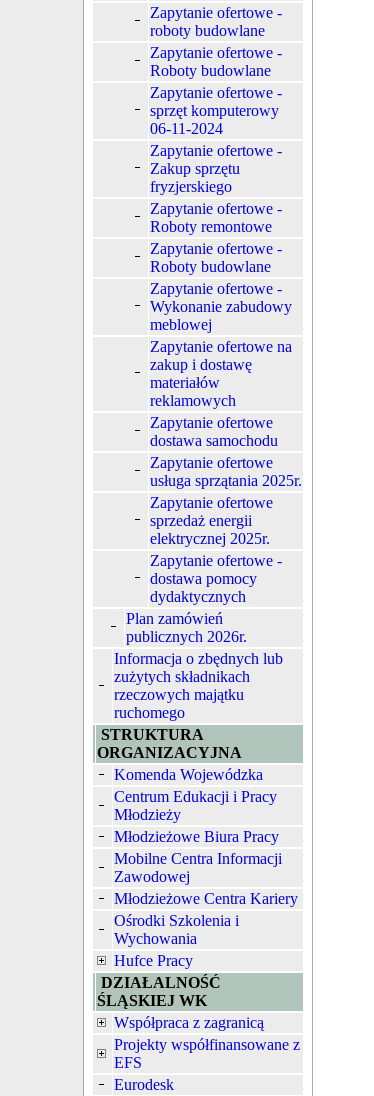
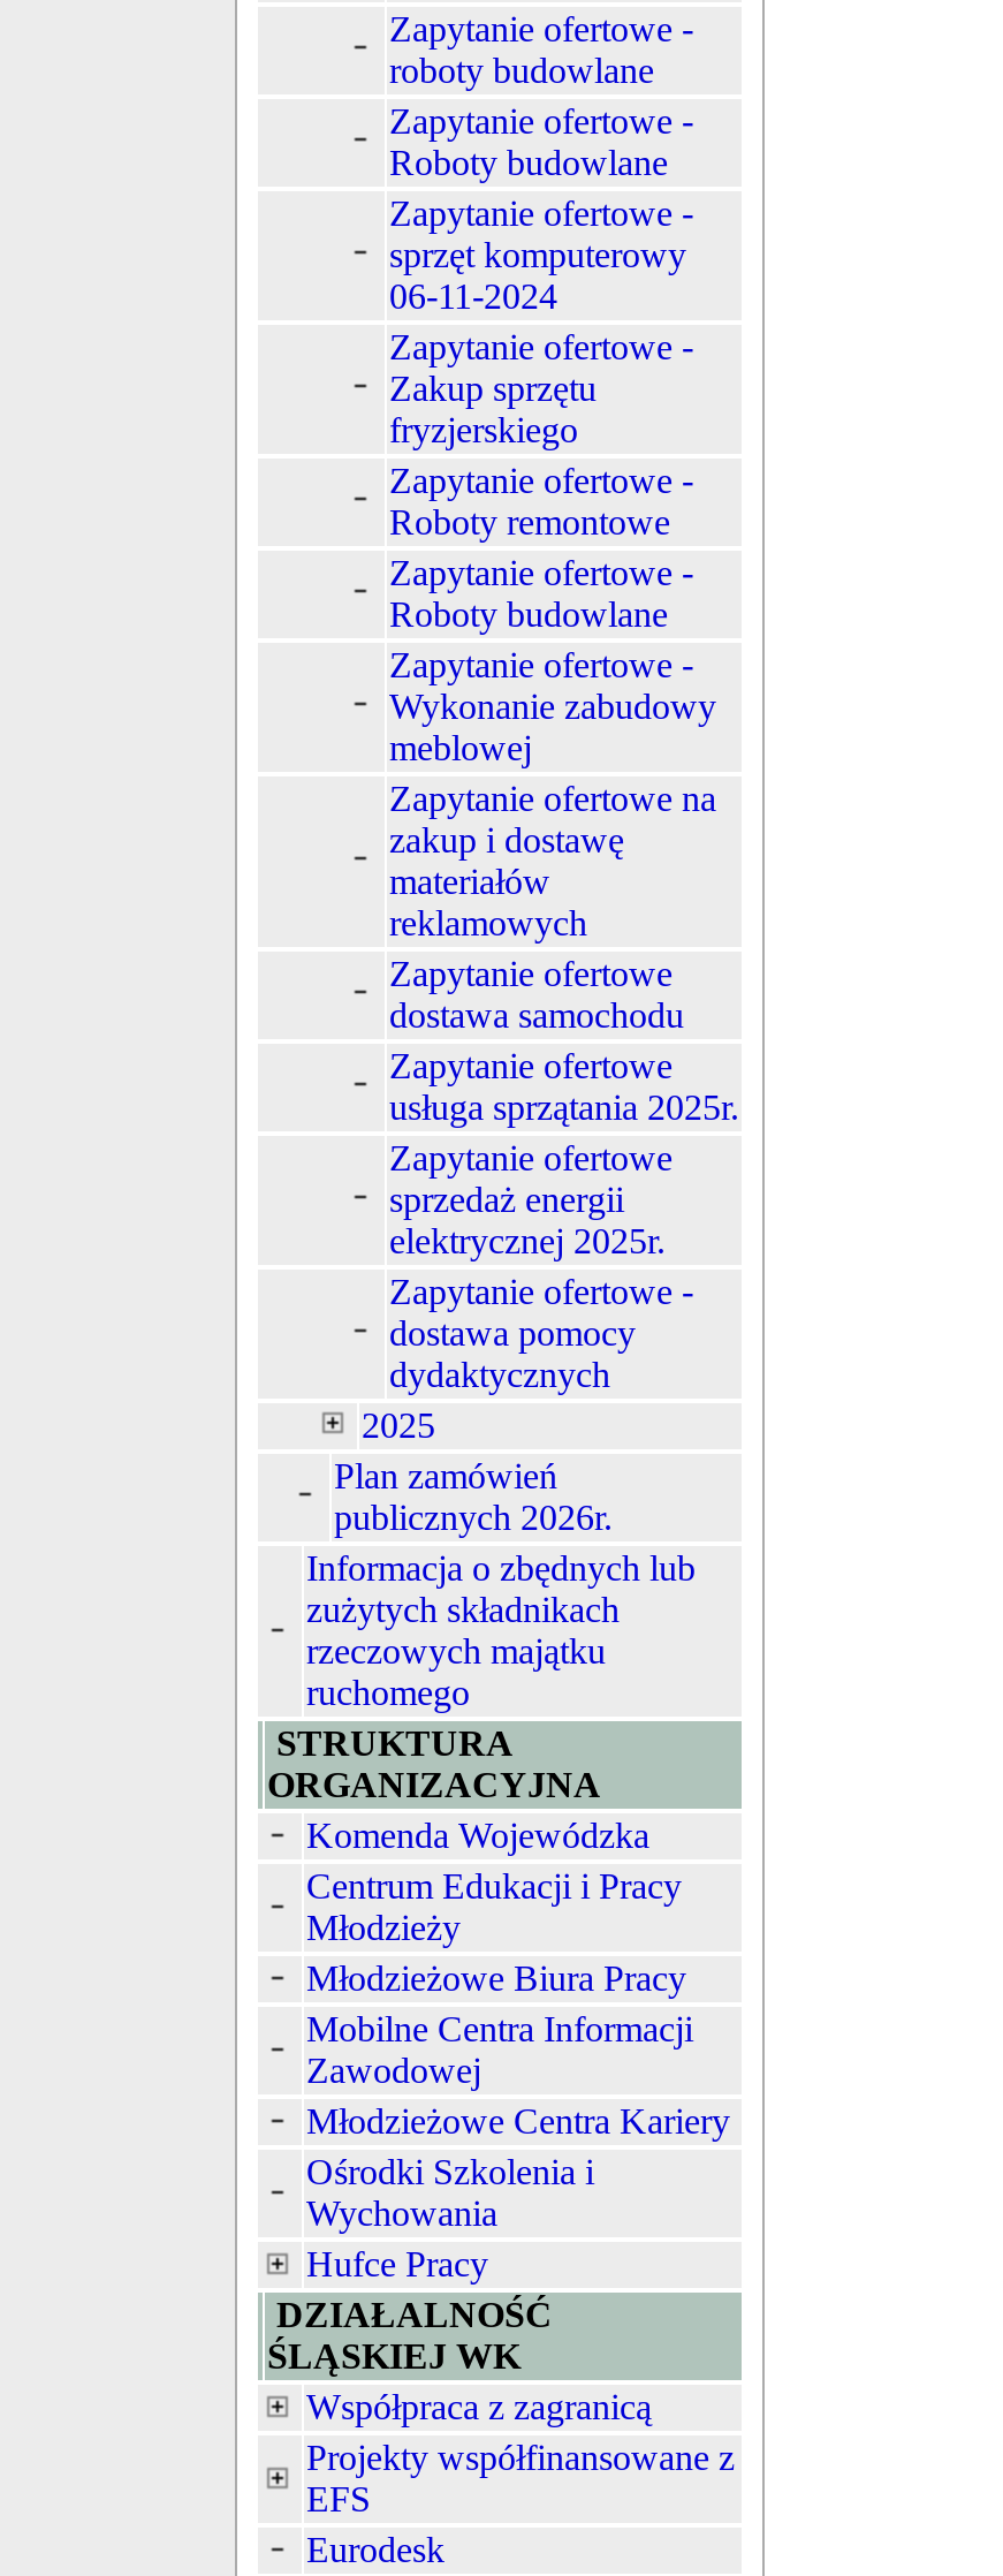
+ 2025
